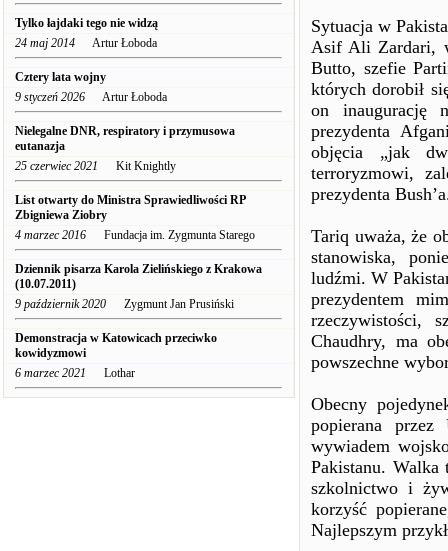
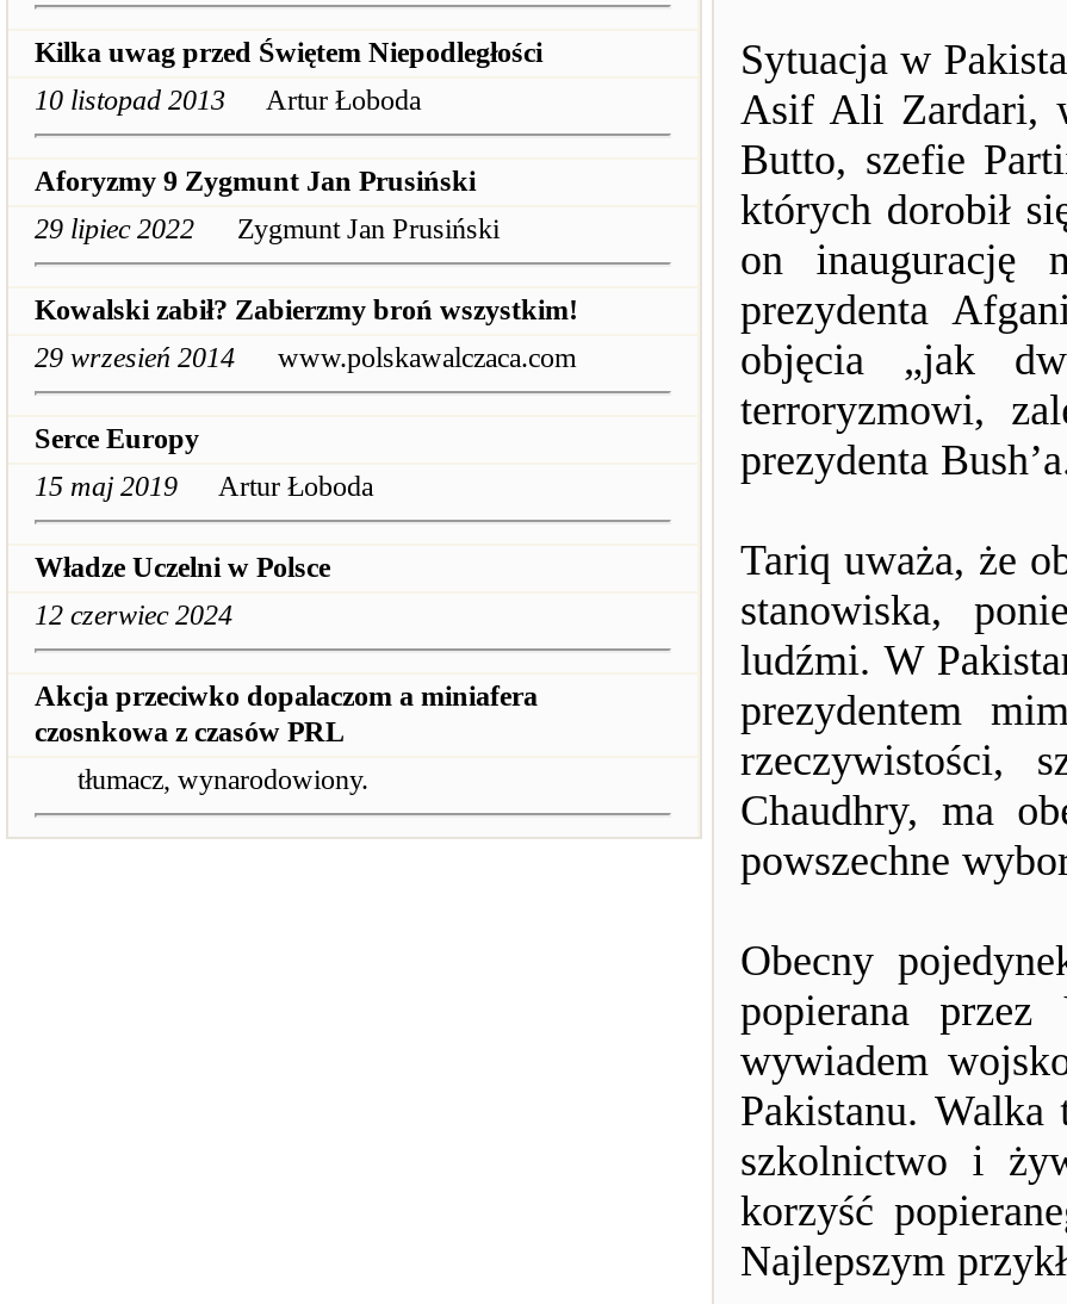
- Tylko łajdaki tego nie widzą
- 24 maj 2014 Artur Łoboda
+ Kilka uwag przed Świętem Niepodległości
+ 10 listopad 2013 Artur Łoboda

- Cztery lata wojny
- 9 styczeń 2026 Artur Łoboda
+ Aforyzmy 9 Zygmunt Jan Prusiński
+ 29 lipiec 2022 Zygmunt Jan Prusiński

- Nielegalne DNR, respiratory i przymusowa
- eutanazja
- 25 czerwiec 2021 Kit Knightly
+ Kowalski zabił? Zabierzmy broń wszystkim!
+ 29 wrzesień 2014 www.polskawalczaca.com

- List otwarty do Ministra Sprawiedliwości RP
- Zbigniewa Ziobry
- 4 marzec 2016 Fundacja im. Zygmunta Starego
+ Serce Europy
+ 15 maj 2019 Artur Łoboda

- Dziennik pisarza Karola Zielińskiego z Krakowa
- (10.07.2011)
- 9 październik 2020 Zygmunt Jan Prusiński
+ Władze Uczelni w Polsce
+ 12 czerwiec 2024

- Demonstracja w Katowicach przeciwko
- kowidyzmowi
- 6 marzec 2021 Lothar
+ Akcja przeciwko dopalaczom a miniafera
+ czosnkowa z czasów PRL
+ tłumacz, wynarodowiony.
